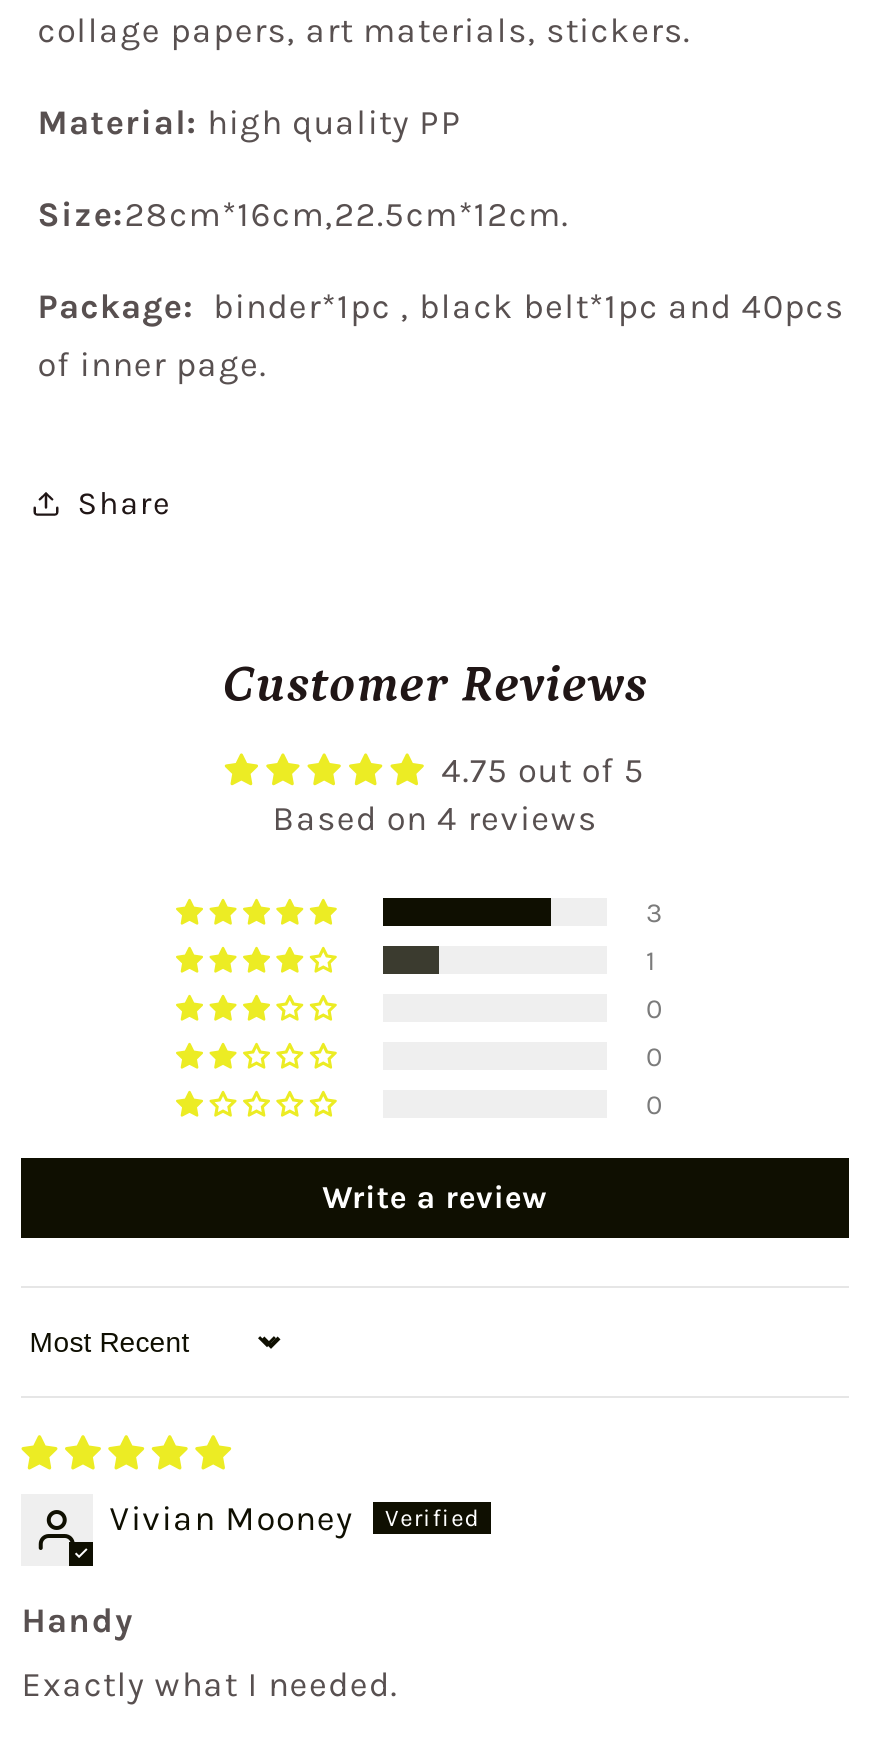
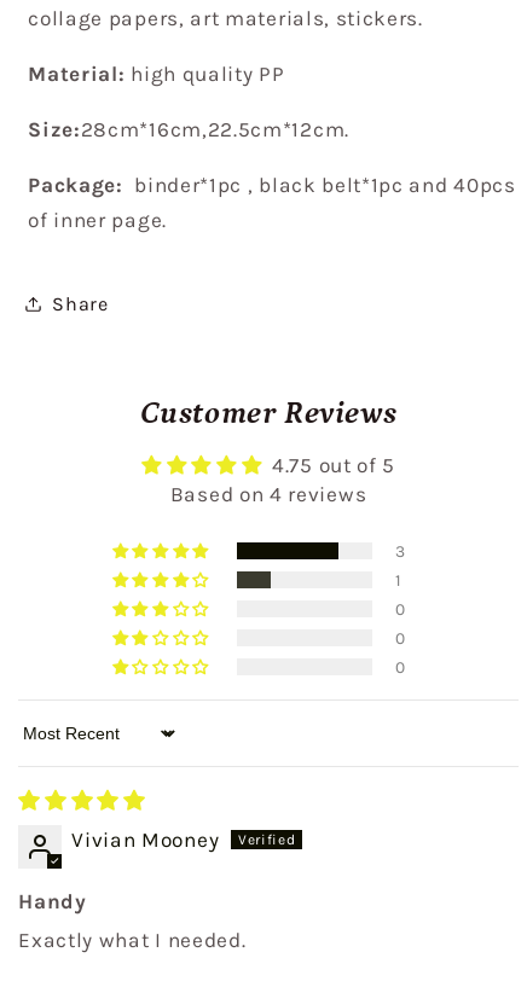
- Write a review
